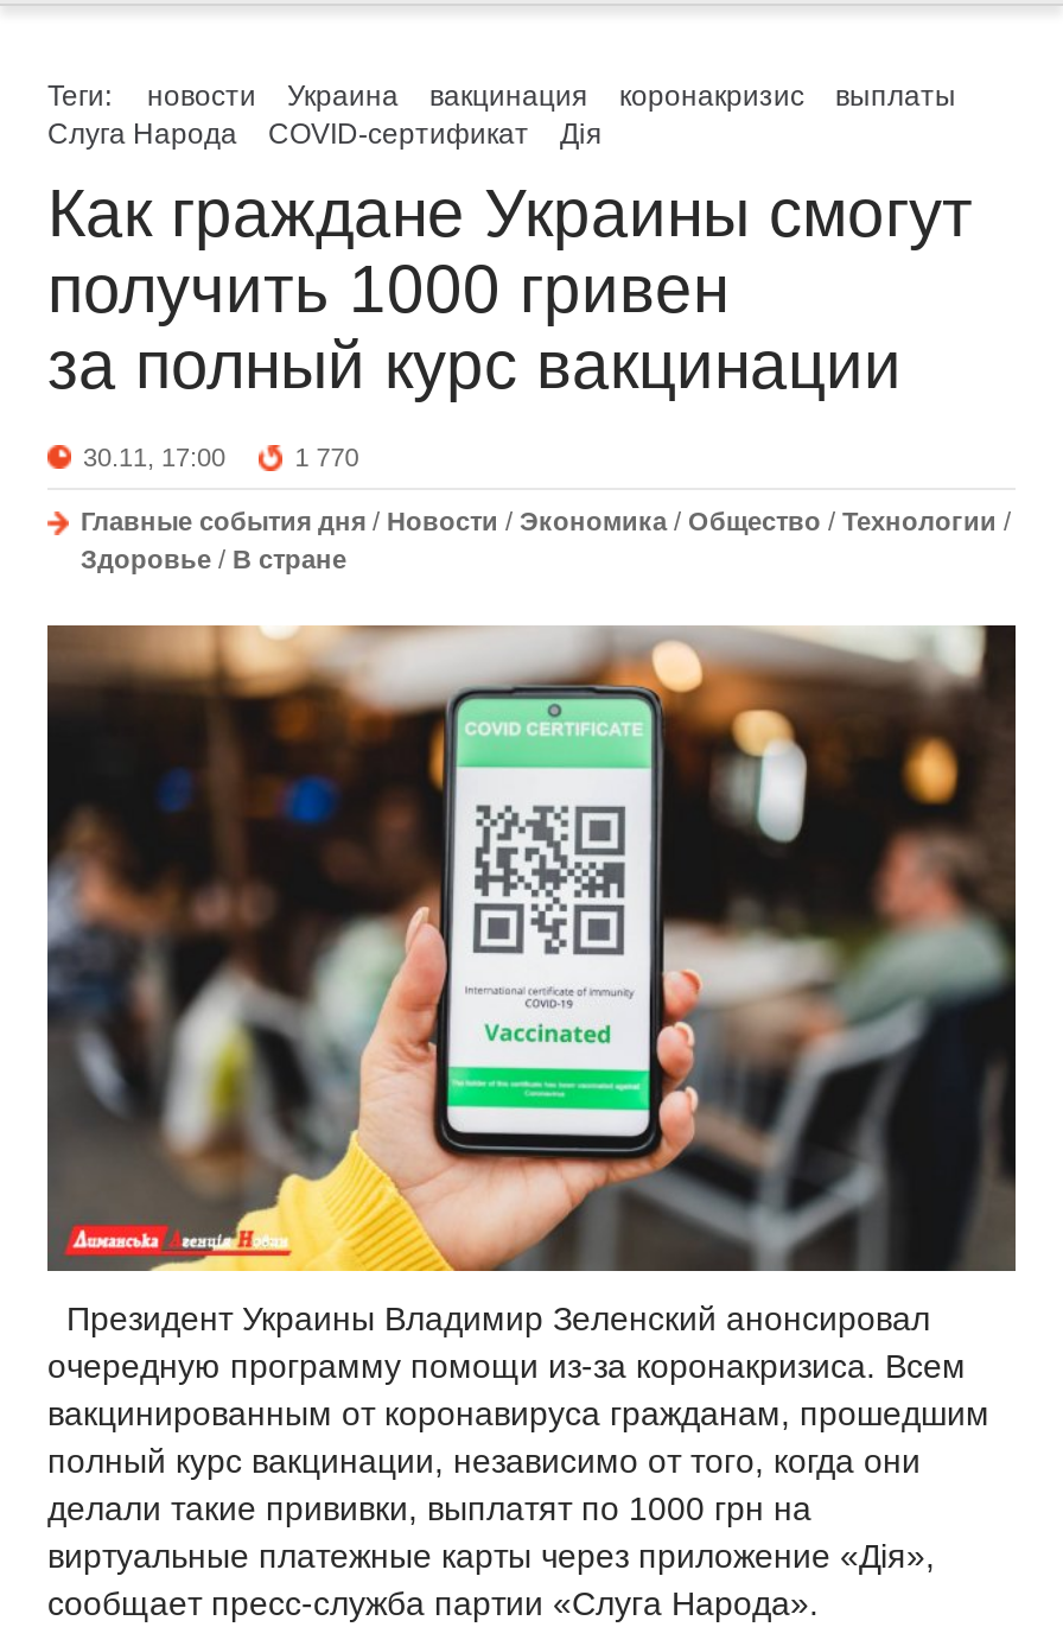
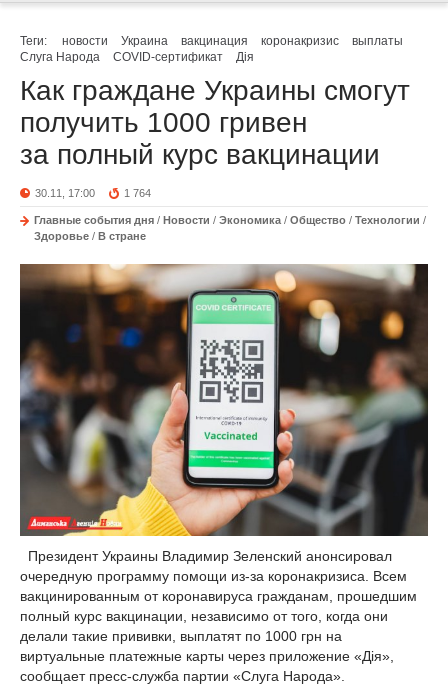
- 1 770
+ 1 764
